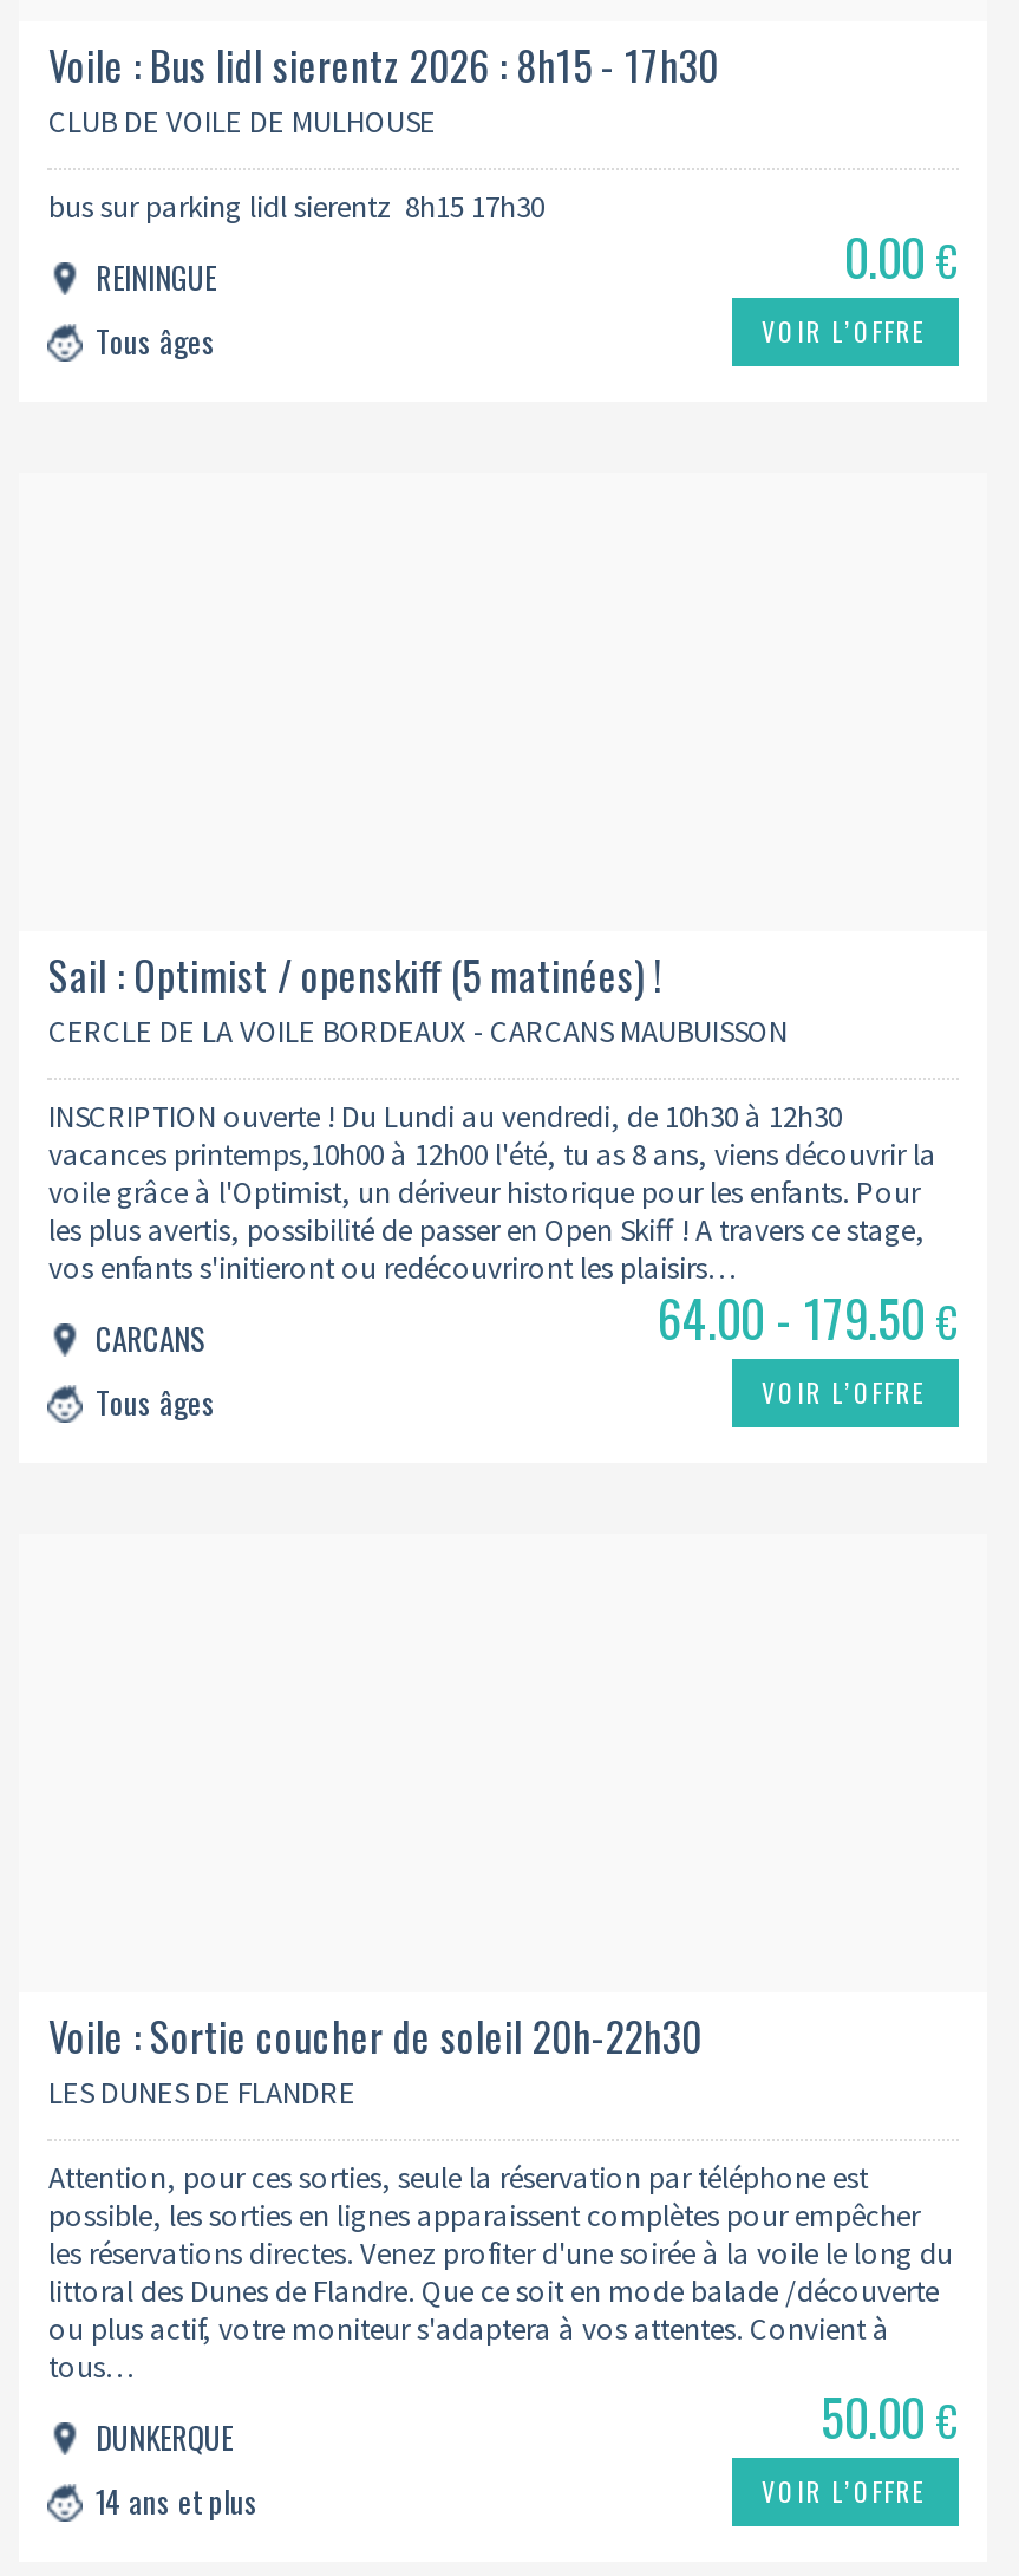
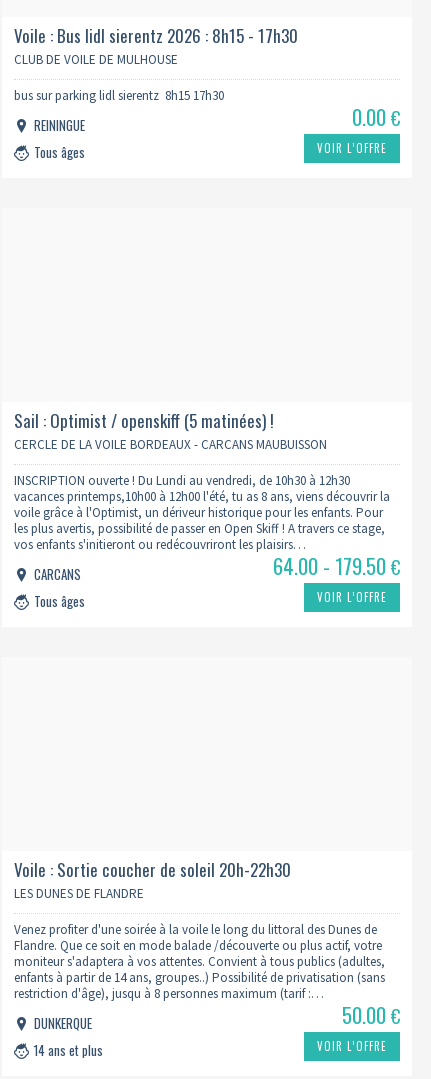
- Attention, pour ces sorties, seule la réservation par téléphone est
- possible, les sorties en lignes apparaissent complètes pour empêcher
- les réservations directes. Venez profiter d'une soirée à la voile le long du
- littoral des Dunes de Flandre. Que ce soit en mode balade /découverte
- ou plus actif, votre moniteur s'adaptera à vos attentes. Convient à
- tous…
+ Venez profiter d'une soirée à la voile le long du littoral des Dunes de
+ Flandre. Que ce soit en mode balade /découverte ou plus actif, votre
+ moniteur s'adaptera à vos attentes. Convient à tous publics (adultes,
+ enfants à partir de 14 ans, groupes..) Possibilité de privatisation (sans
+ restriction d'âge), jusqu à 8 personnes maximum (tarif :…
